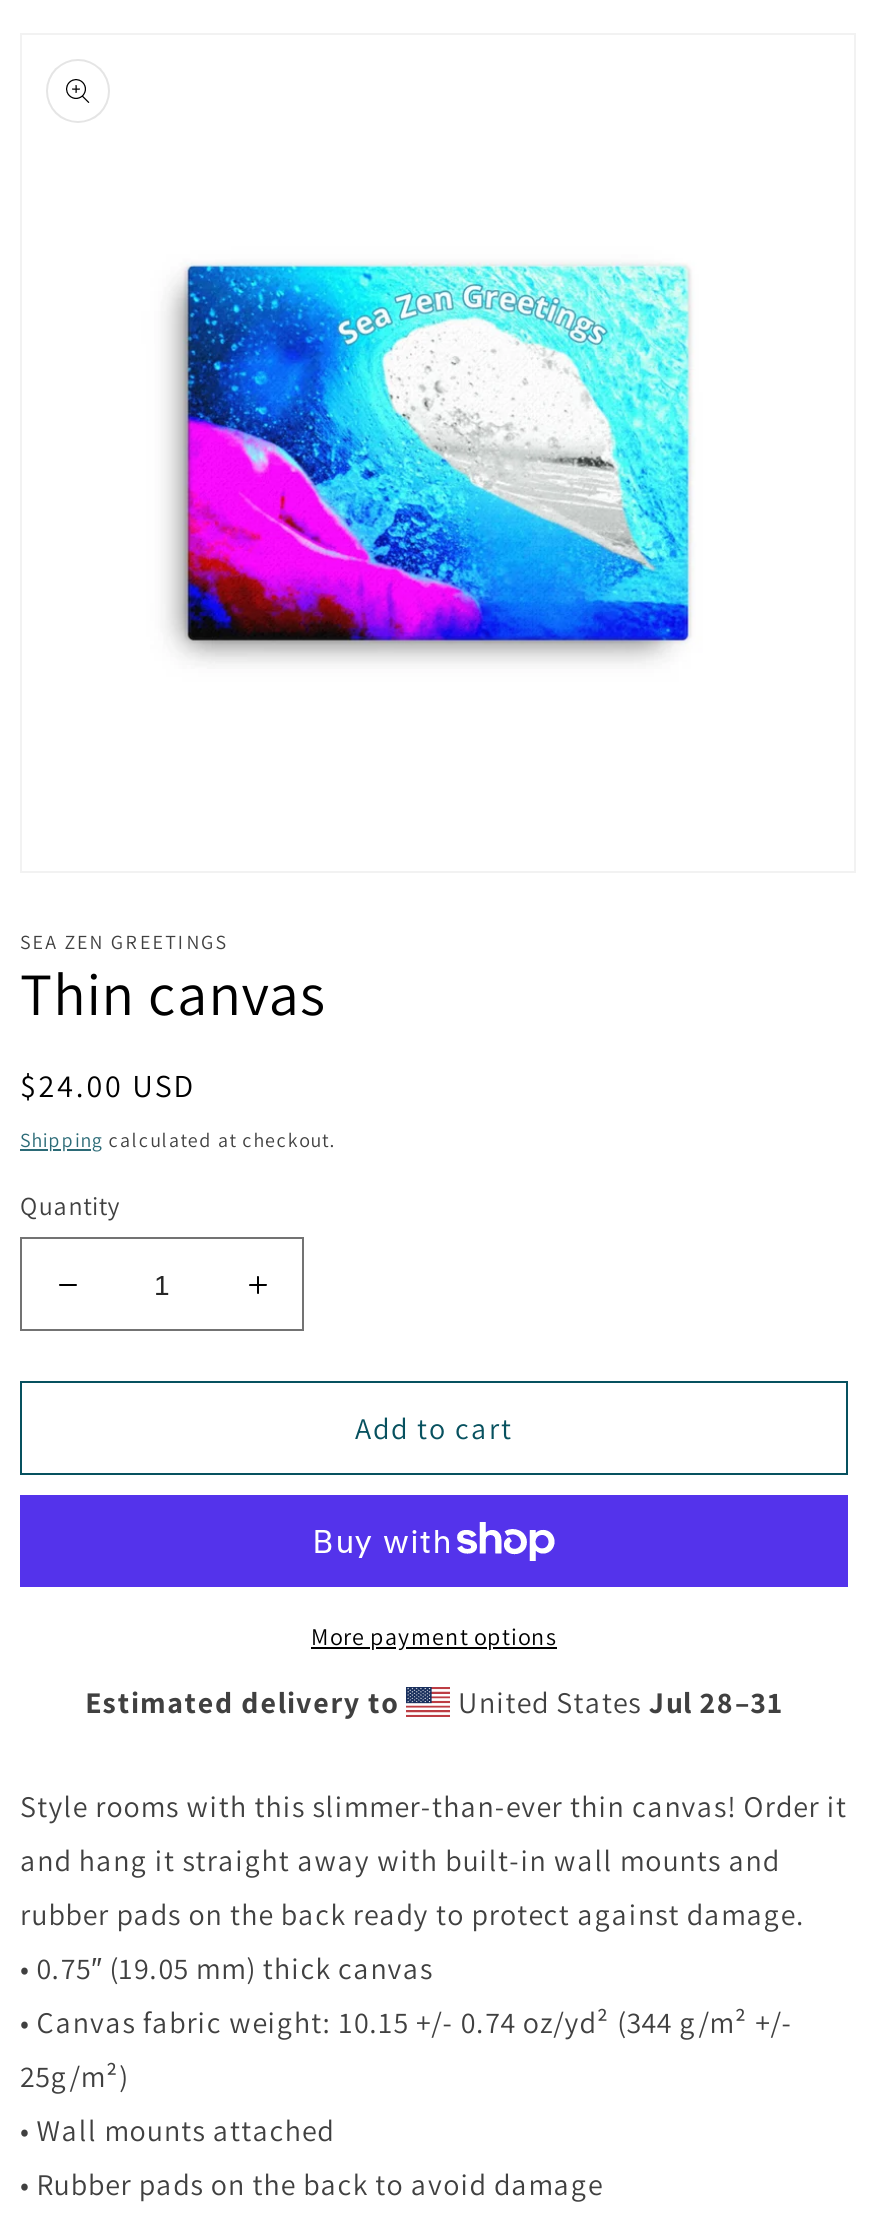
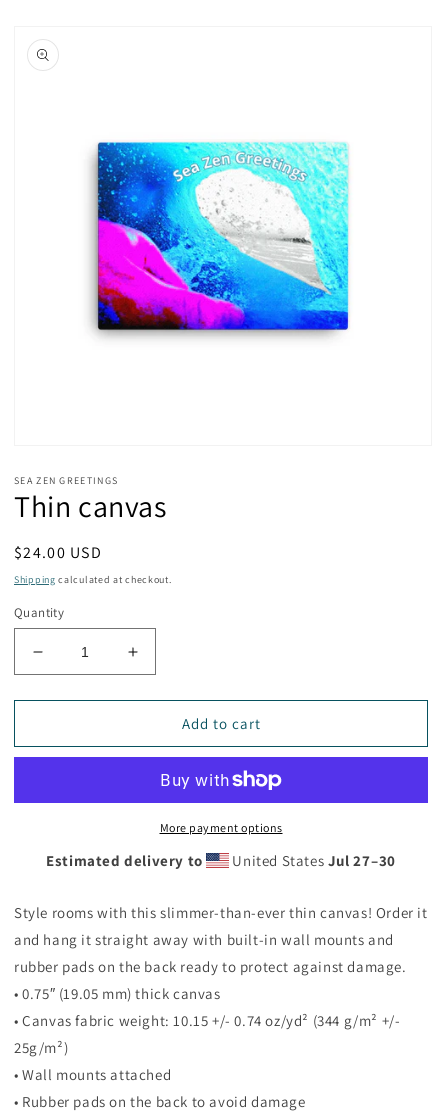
- United States Jul 28–31
+ United States Jul 27–30
